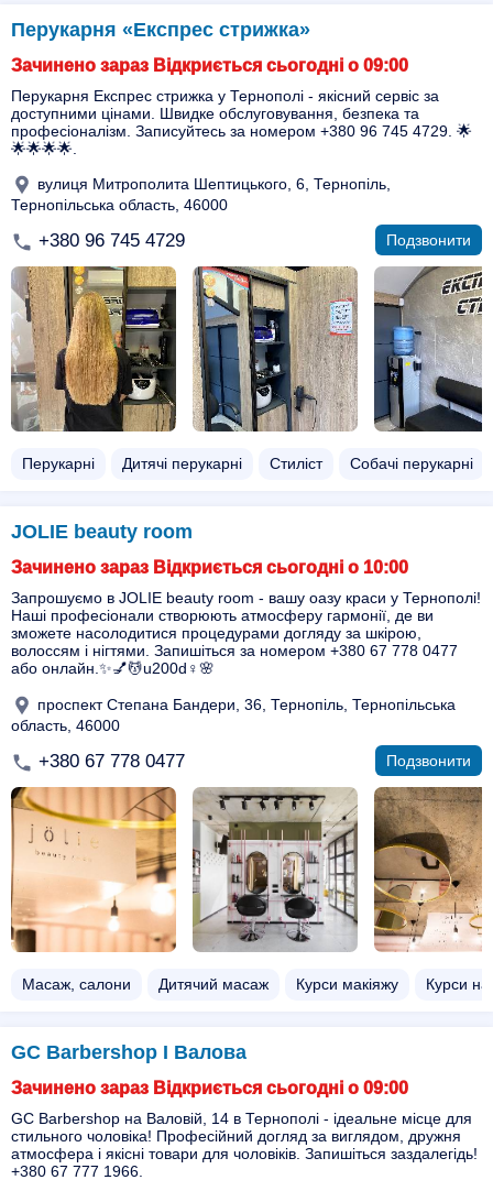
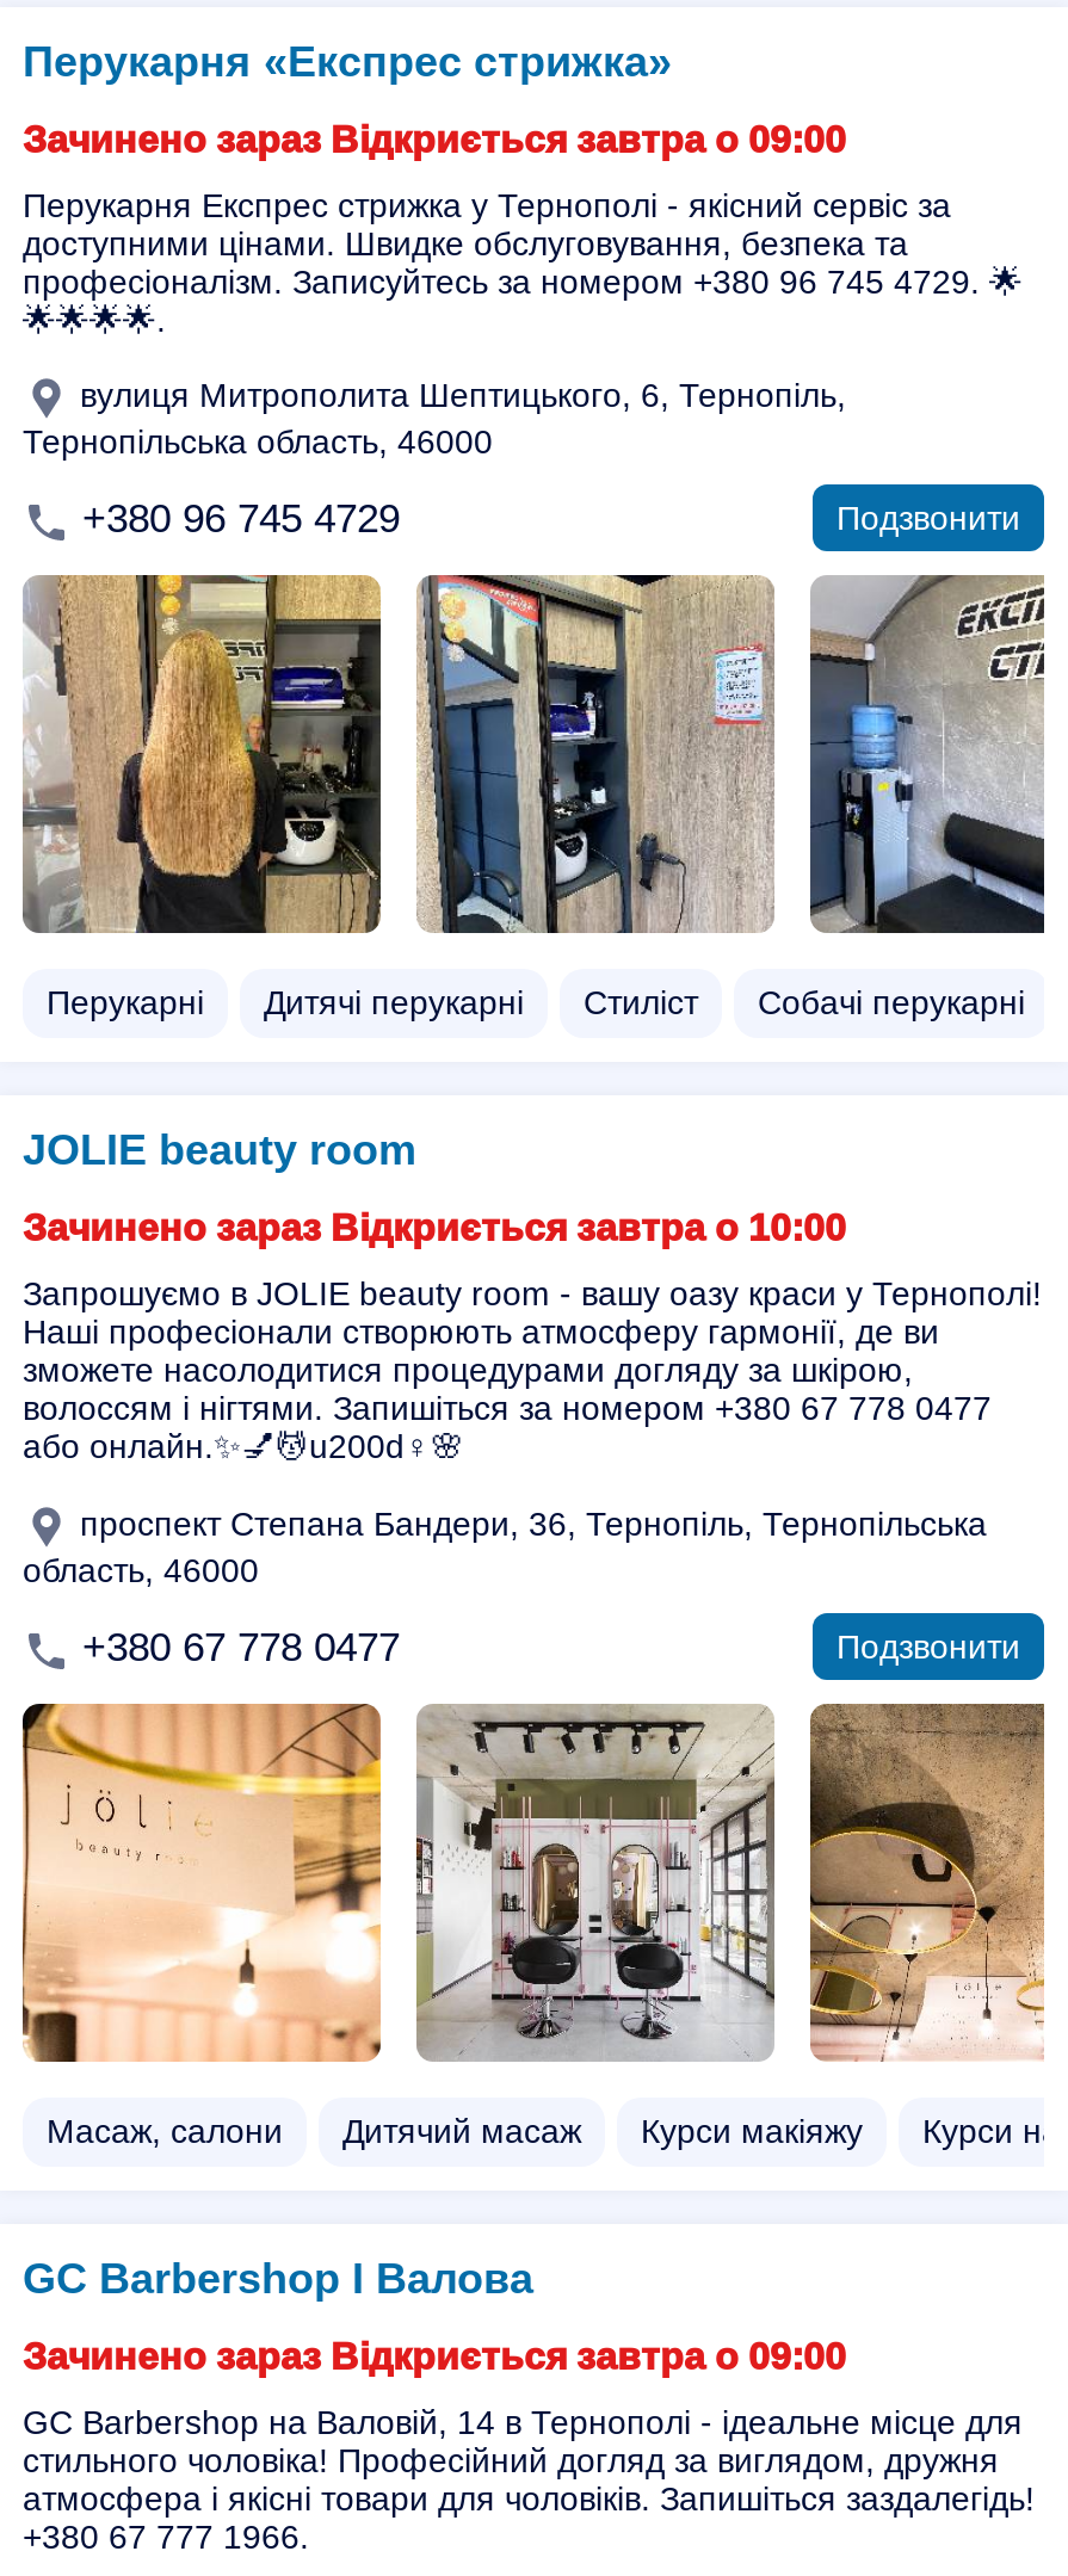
- Зачинено зараз Відкриється сьогодні о 09:00
+ Зачинено зараз Відкриється завтра о 09:00

- Зачинено зараз Відкриється сьогодні о 10:00
+ Зачинено зараз Відкриється завтра о 10:00

- Зачинено зараз Відкриється сьогодні о 09:00
+ Зачинено зараз Відкриється завтра о 09:00
